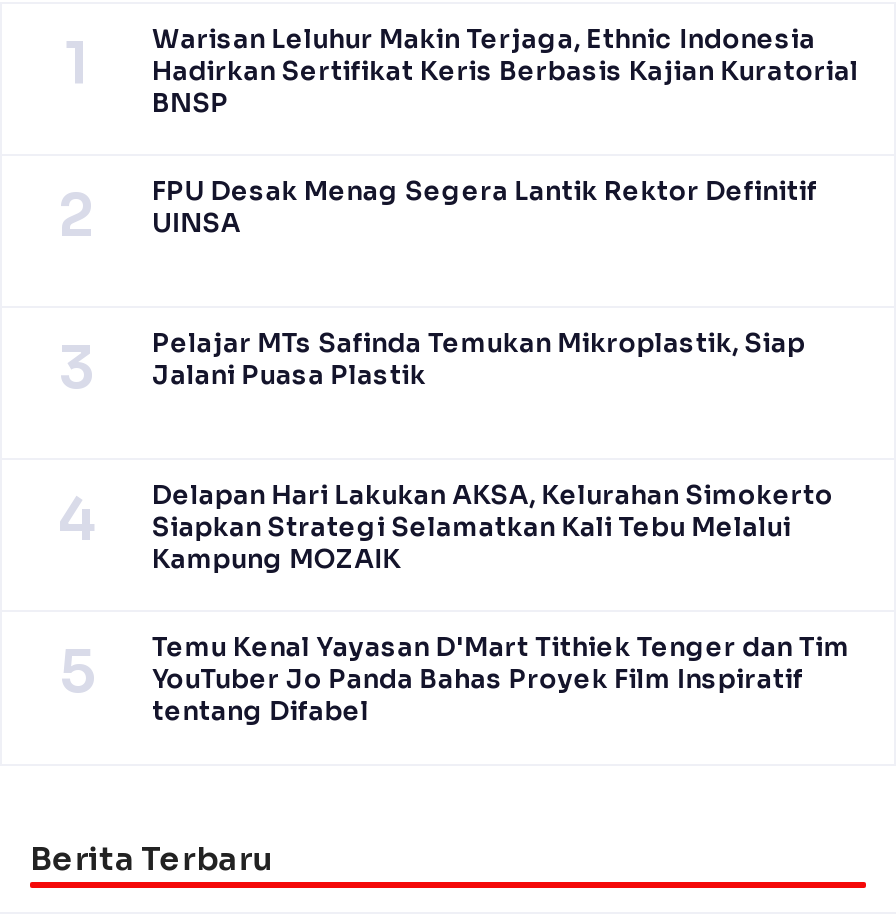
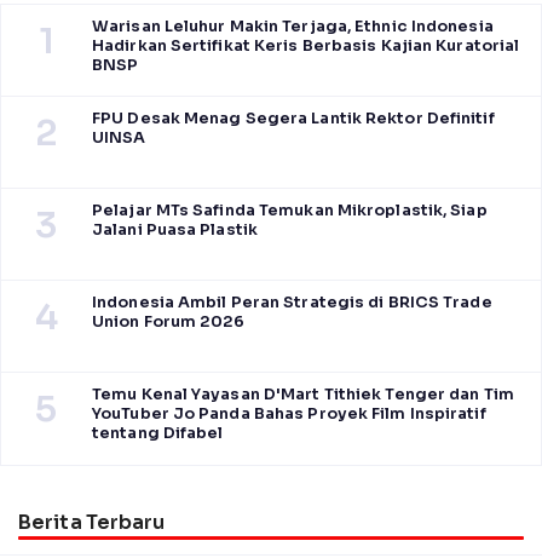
- Delapan Hari Lakukan AKSA, Kelurahan Simokerto
- Siapkan Strategi Selamatkan Kali Tebu Melalui
- Kampung MOZAIK
+ Indonesia Ambil Peran Strategis di BRICS Trade
+ Union Forum 2026
